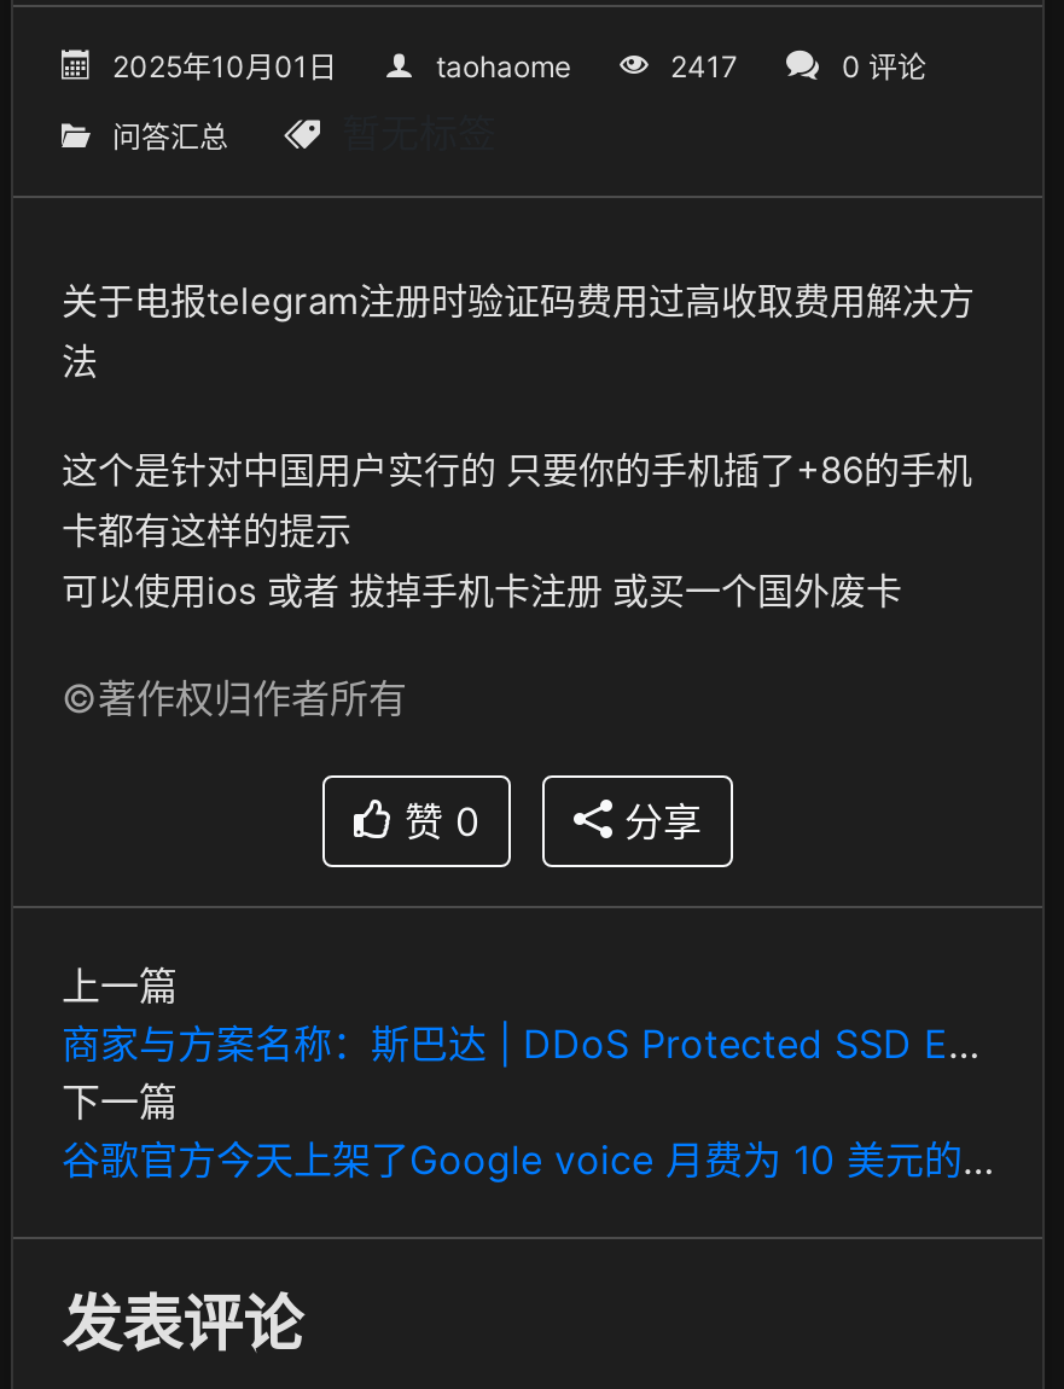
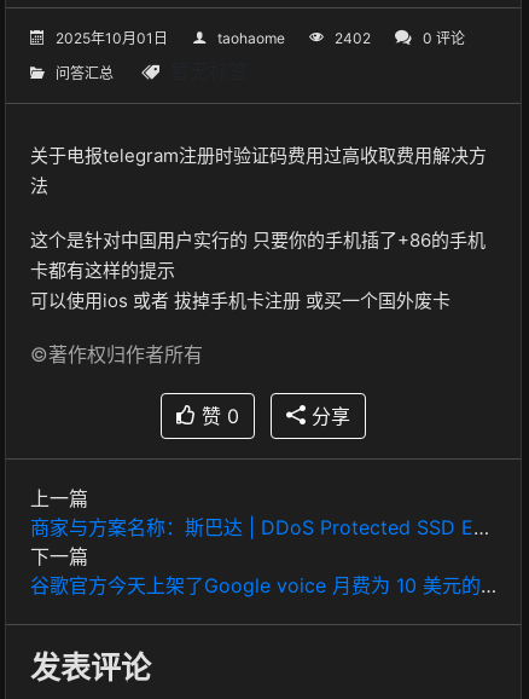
- 2417
+ 2402
